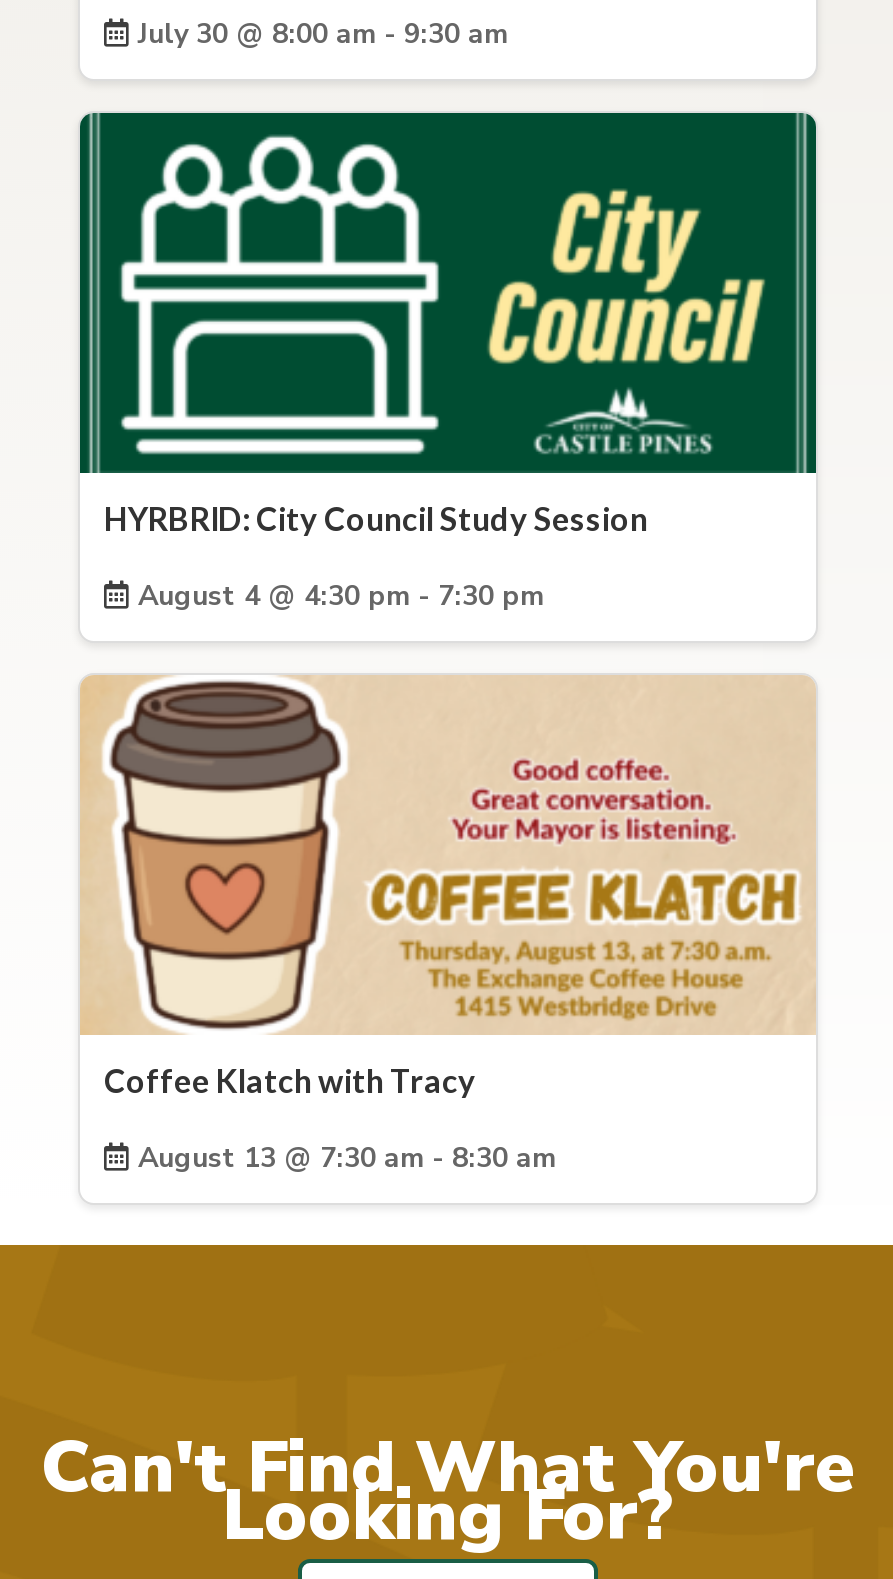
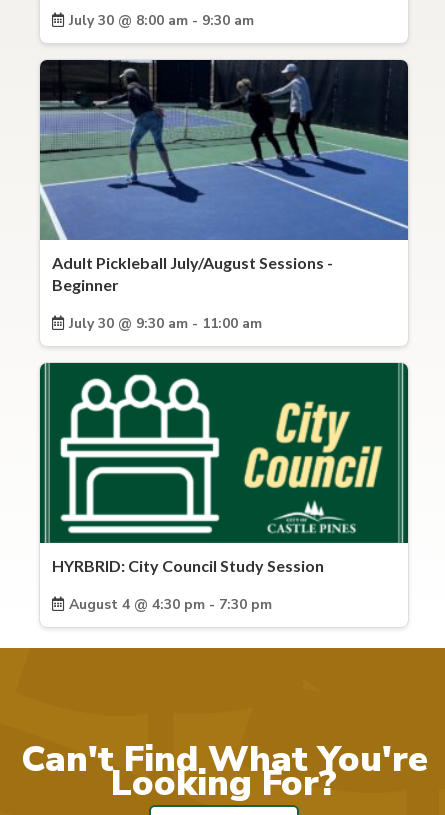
+ [image]
+ Adult Pickleball July/August Sessions -
+ Beginner
+ July 30 @ 9:30 am - 11:00 am

moved down: [image]

moved down: [image]

moved down: [image] | HYRBRID: City Council Study Session | August 4 @ 4:30 pm - 7:30 pm

- [image]
- Coffee Klatch with Tracy
- August 13 @ 7:30 am - 8:30 am
